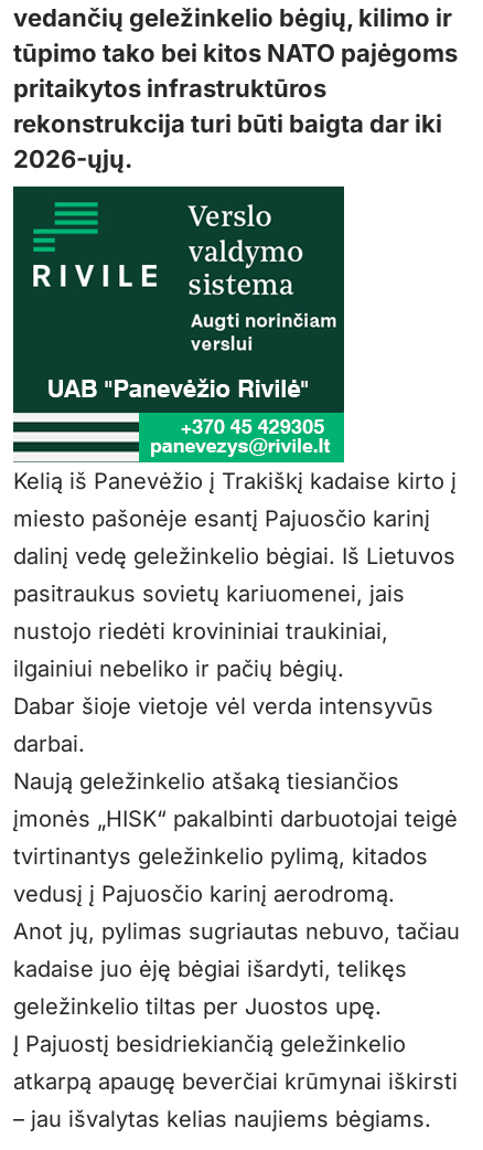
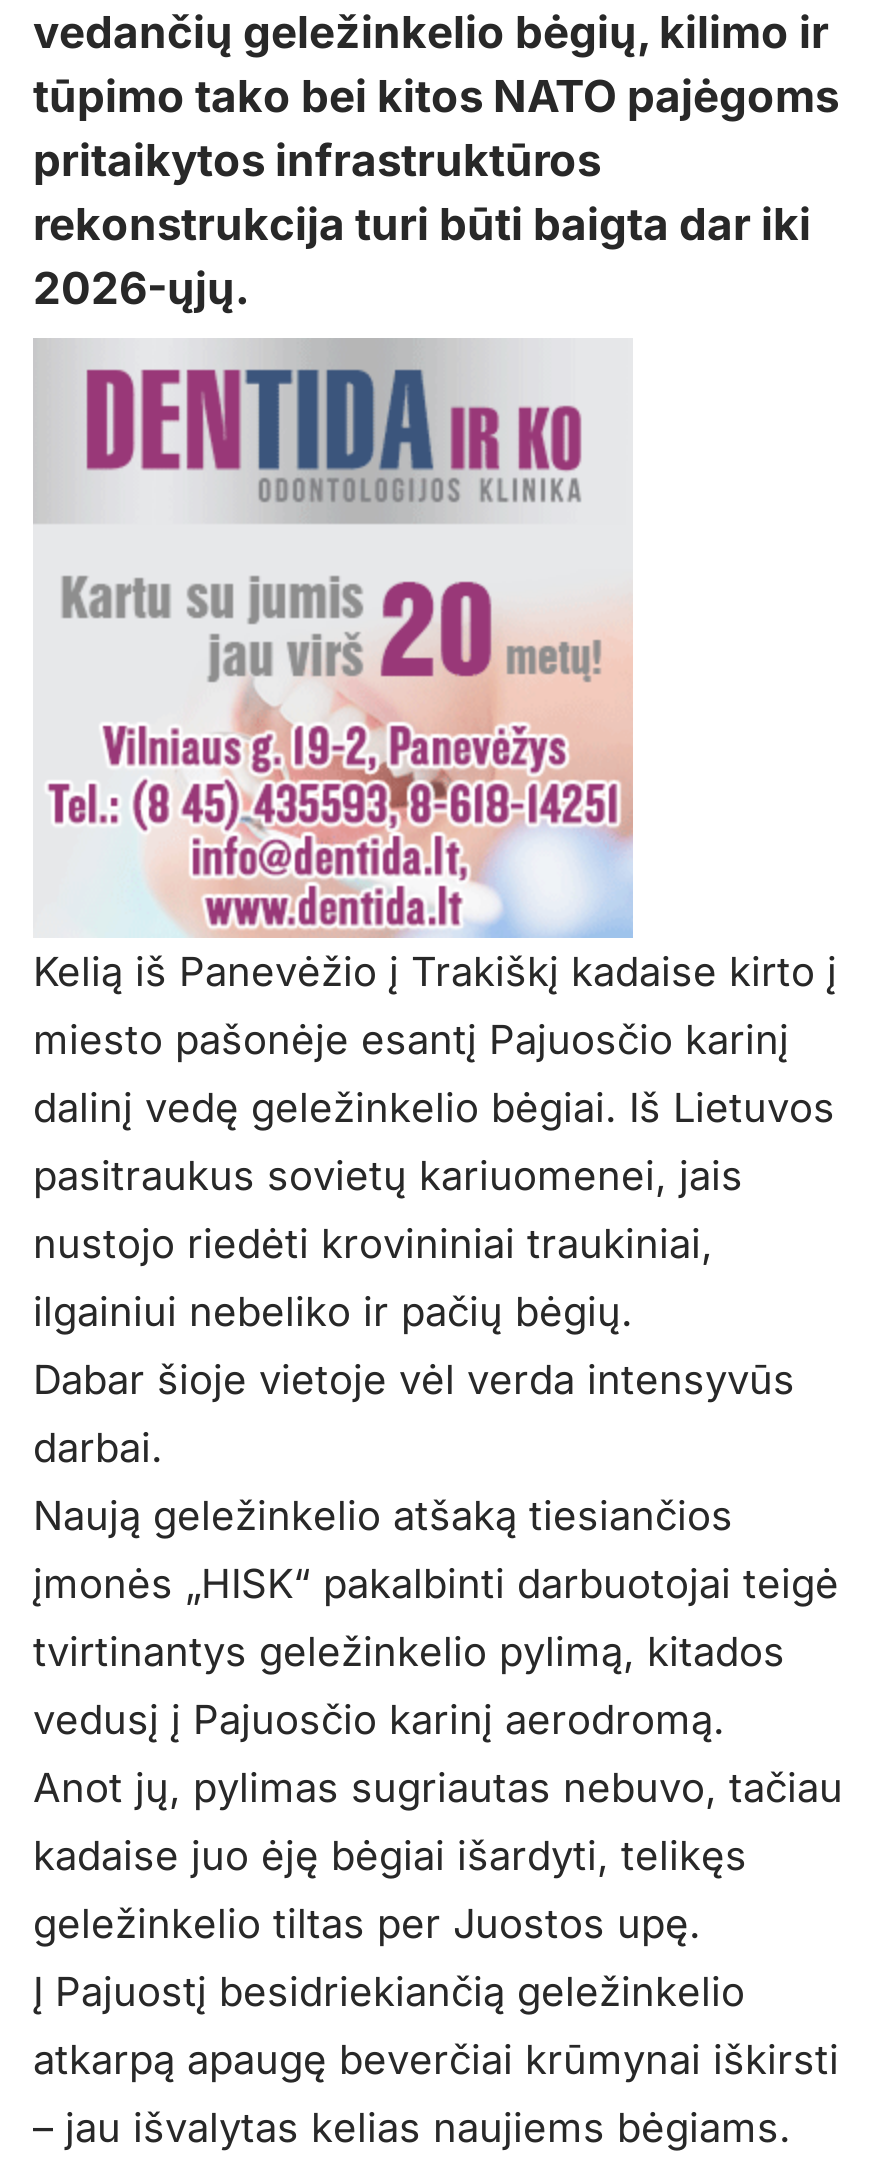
- [image]
+ [image]
